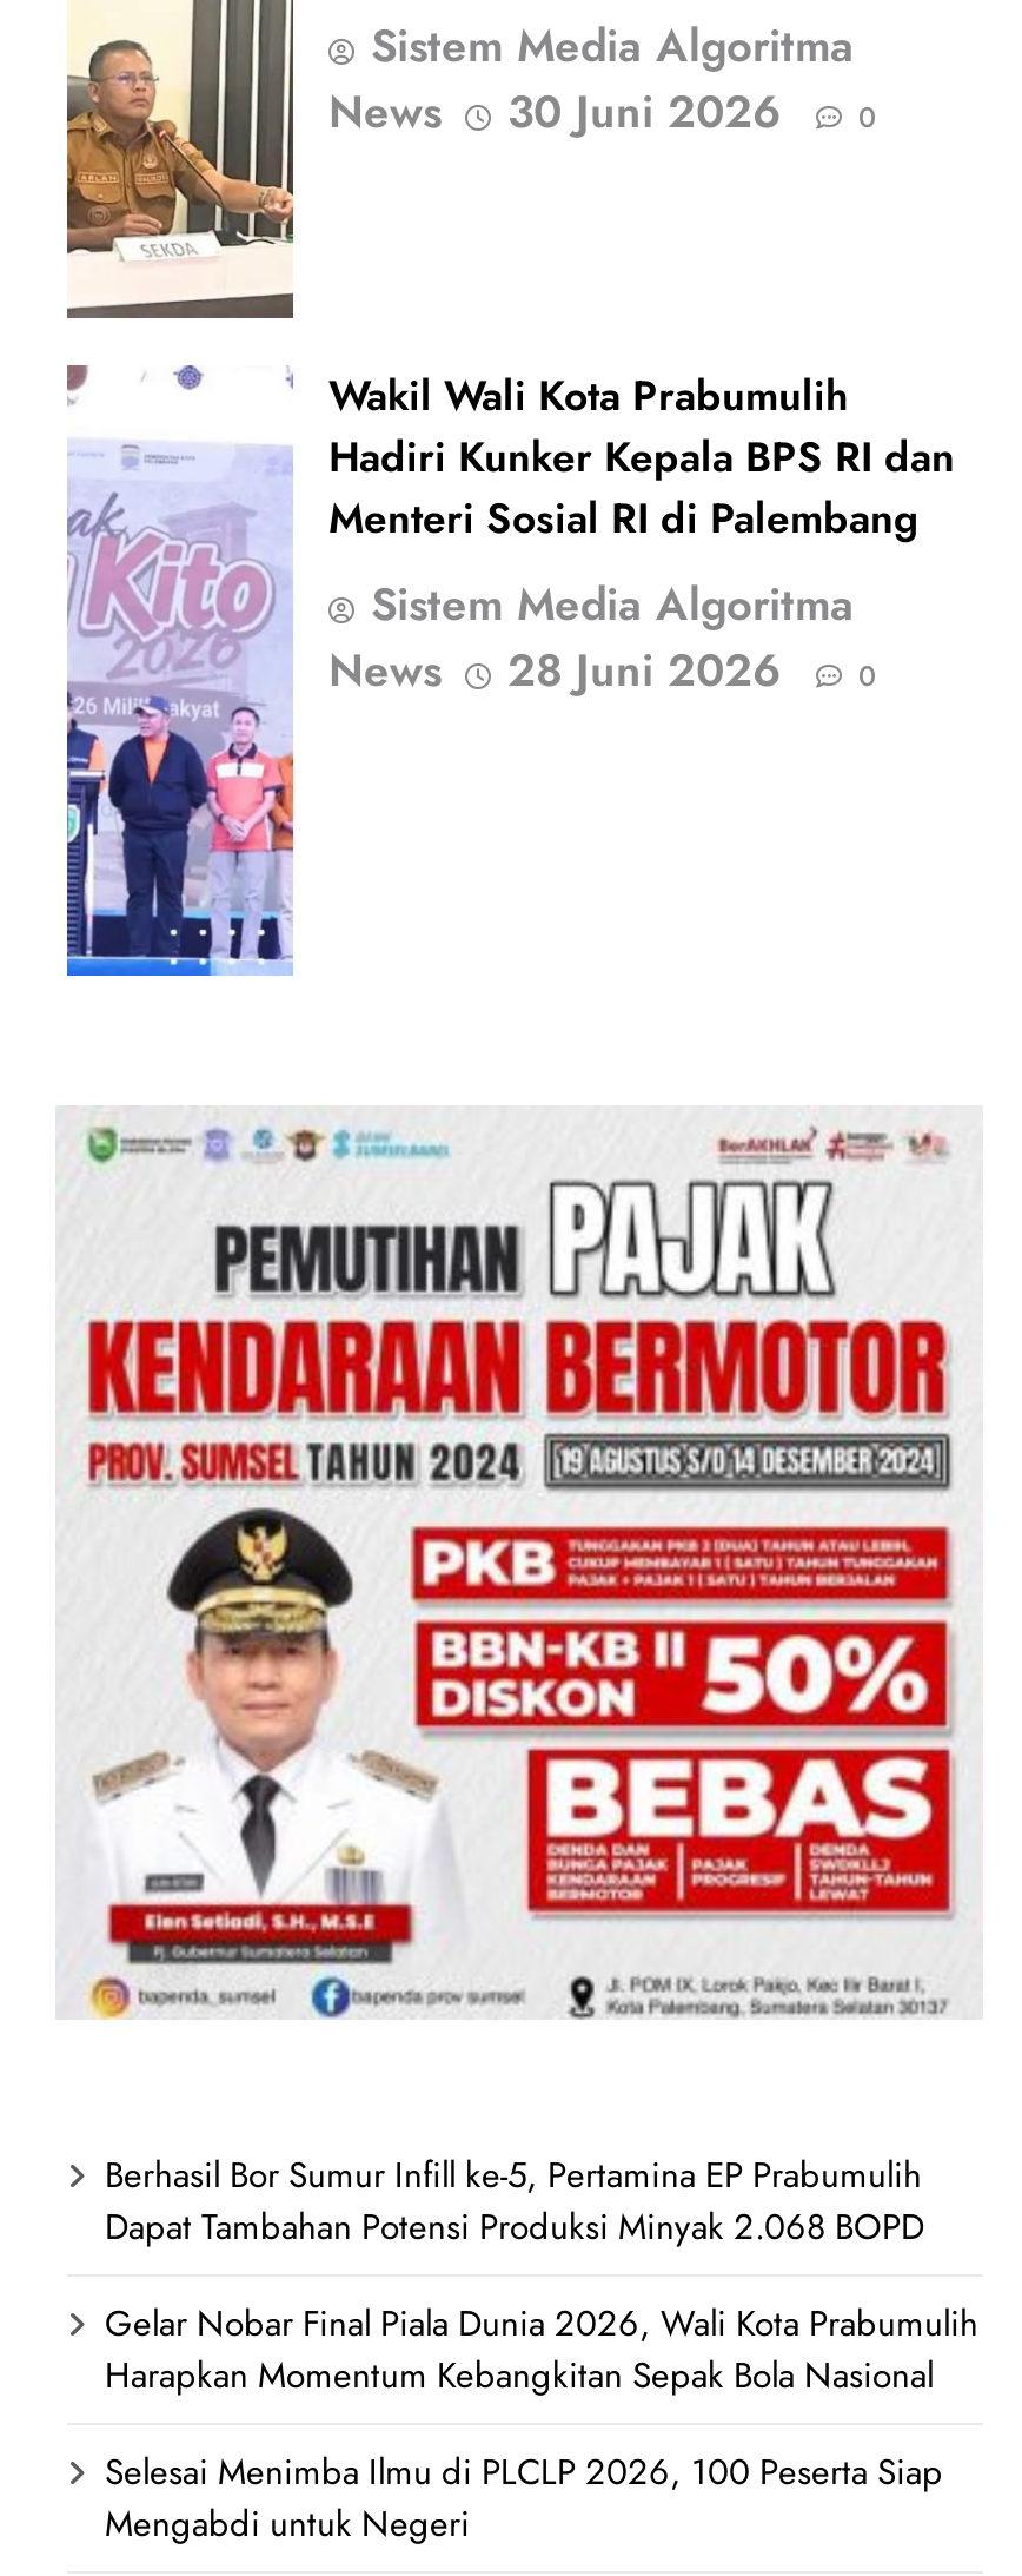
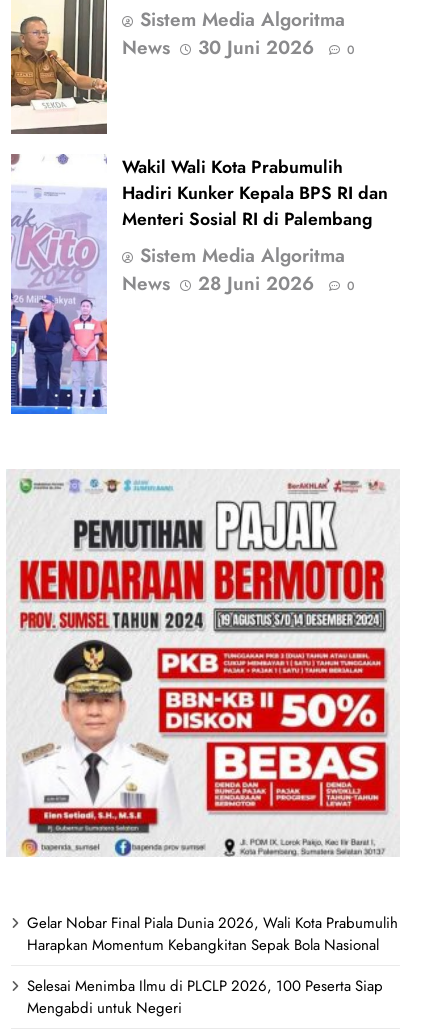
- Berhasil Bor Sumur Infill ke-5, Pertamina EP Prabumulih
- Dapat Tambahan Potensi Produksi Minyak 2.068 BOPD
